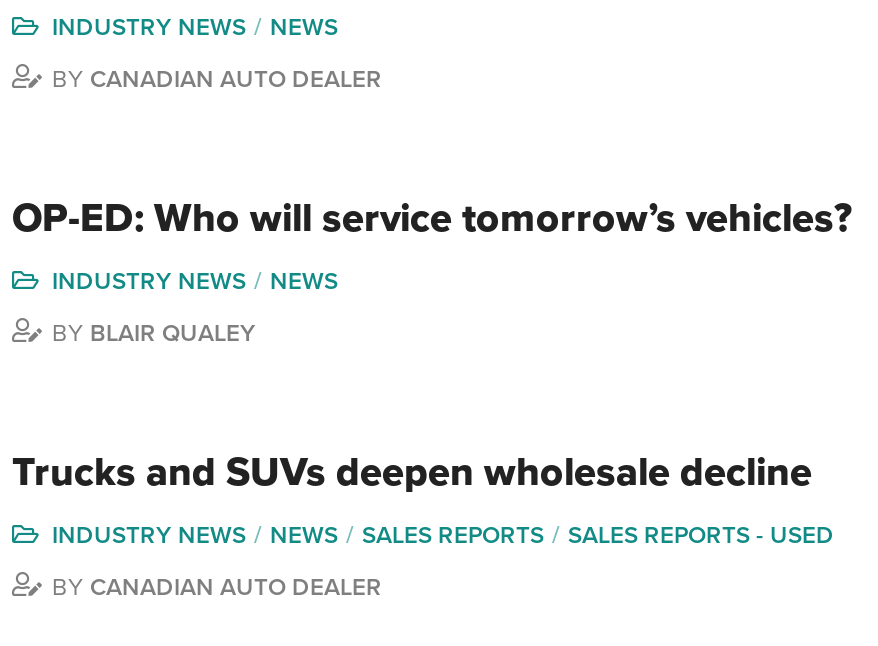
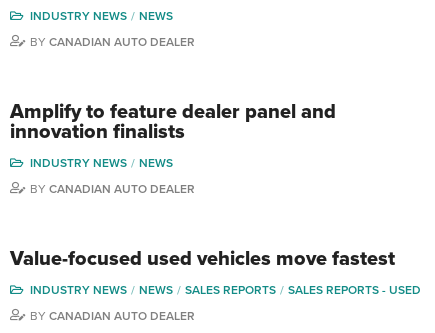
- OP-ED: Who will service tomorrow’s vehicles?
+ Amplify to feature dealer panel and
+ innovation finalists

- BY BLAIR QUALEY
+ BY CANADIAN AUTO DEALER

- Trucks and SUVs deepen wholesale decline
+ Value-focused used vehicles move fastest
